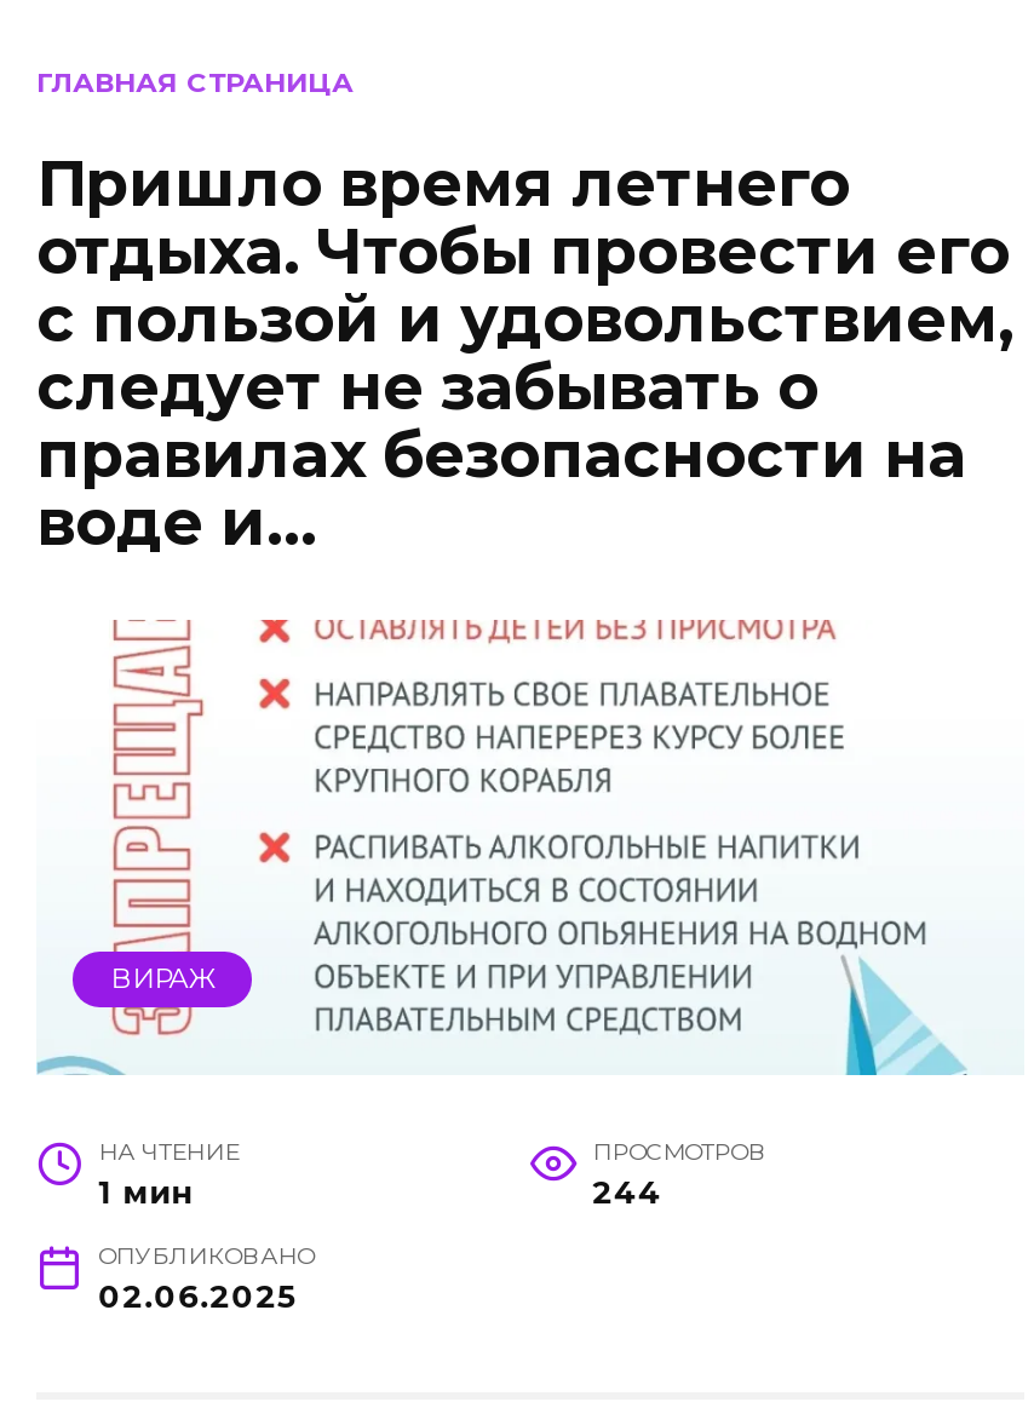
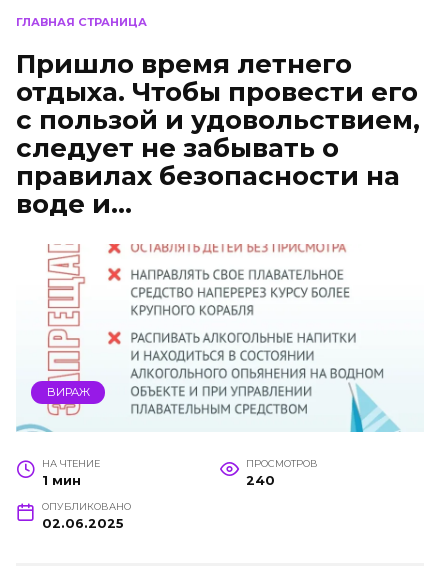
- 244
+ 240
